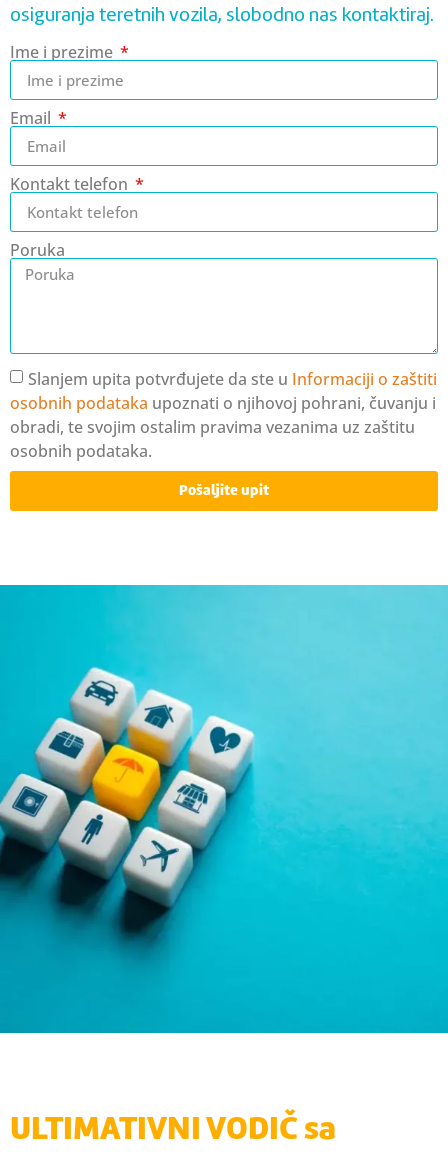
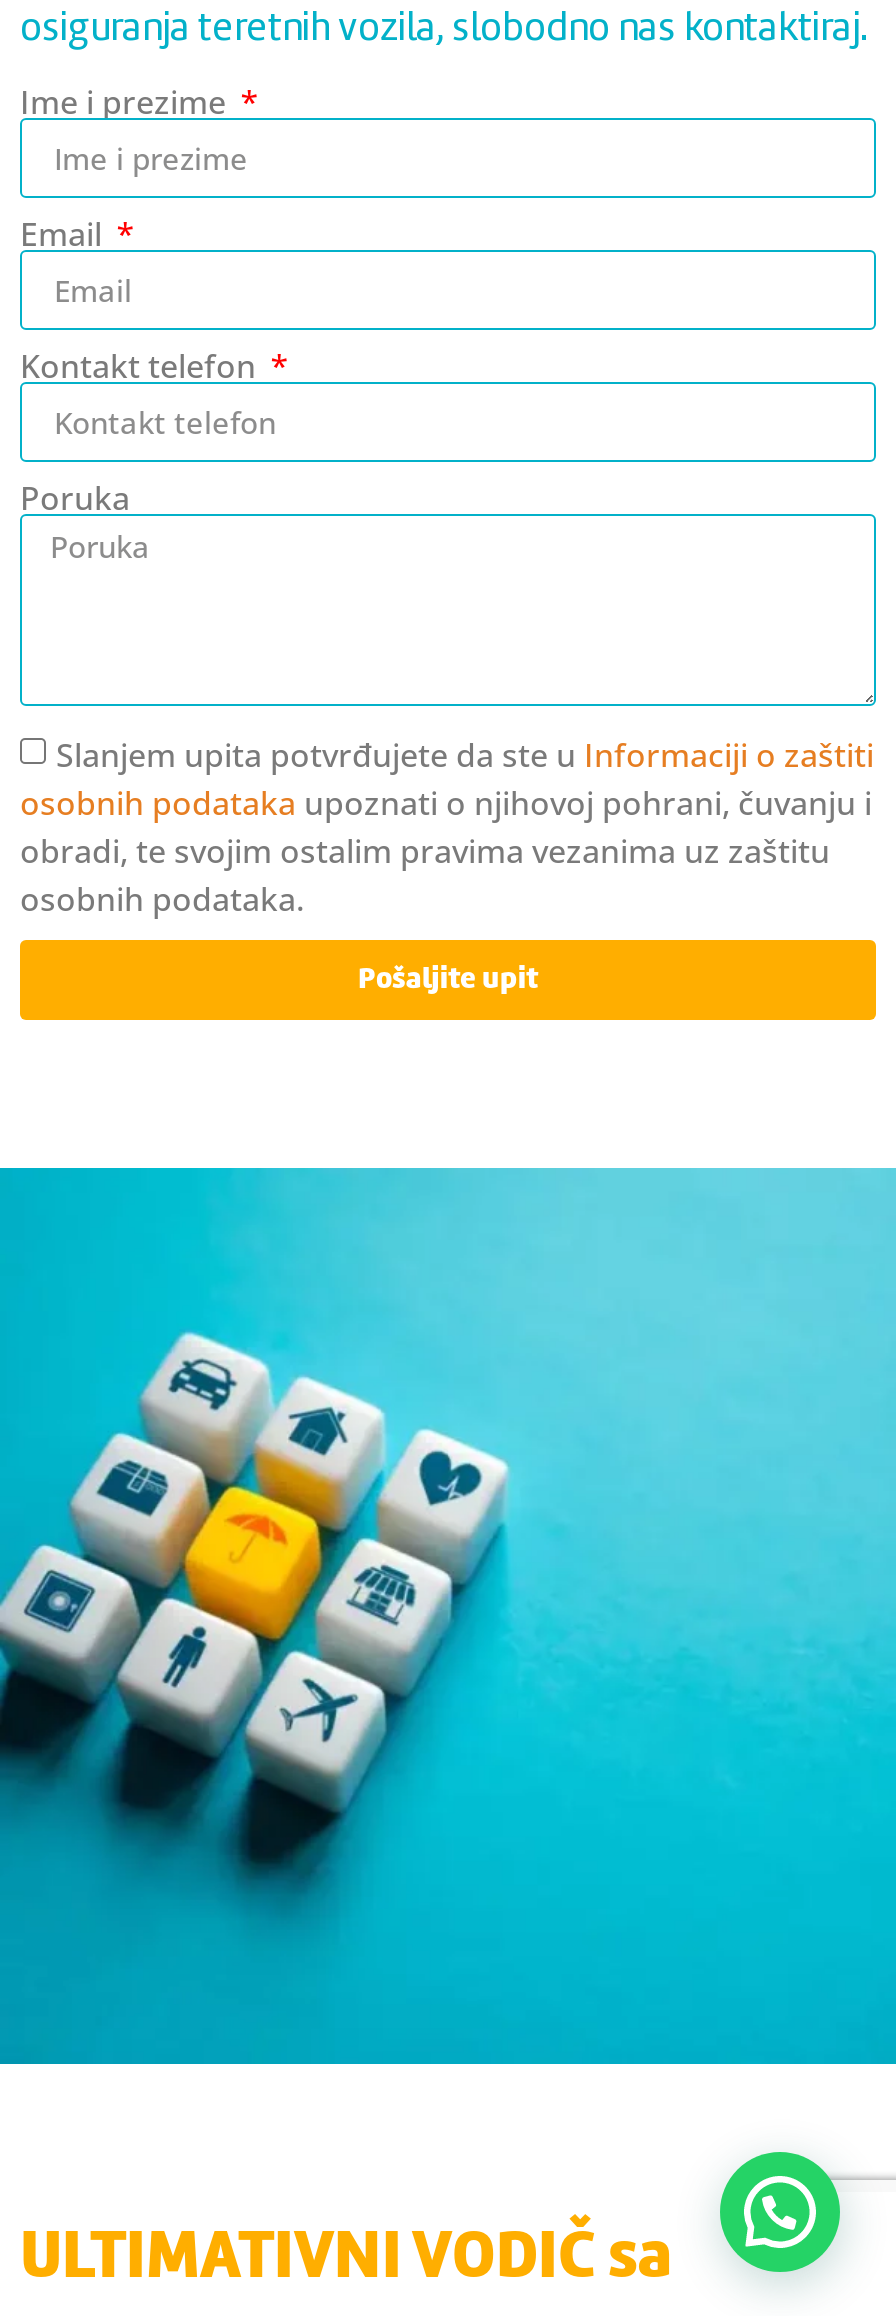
+ [image]
